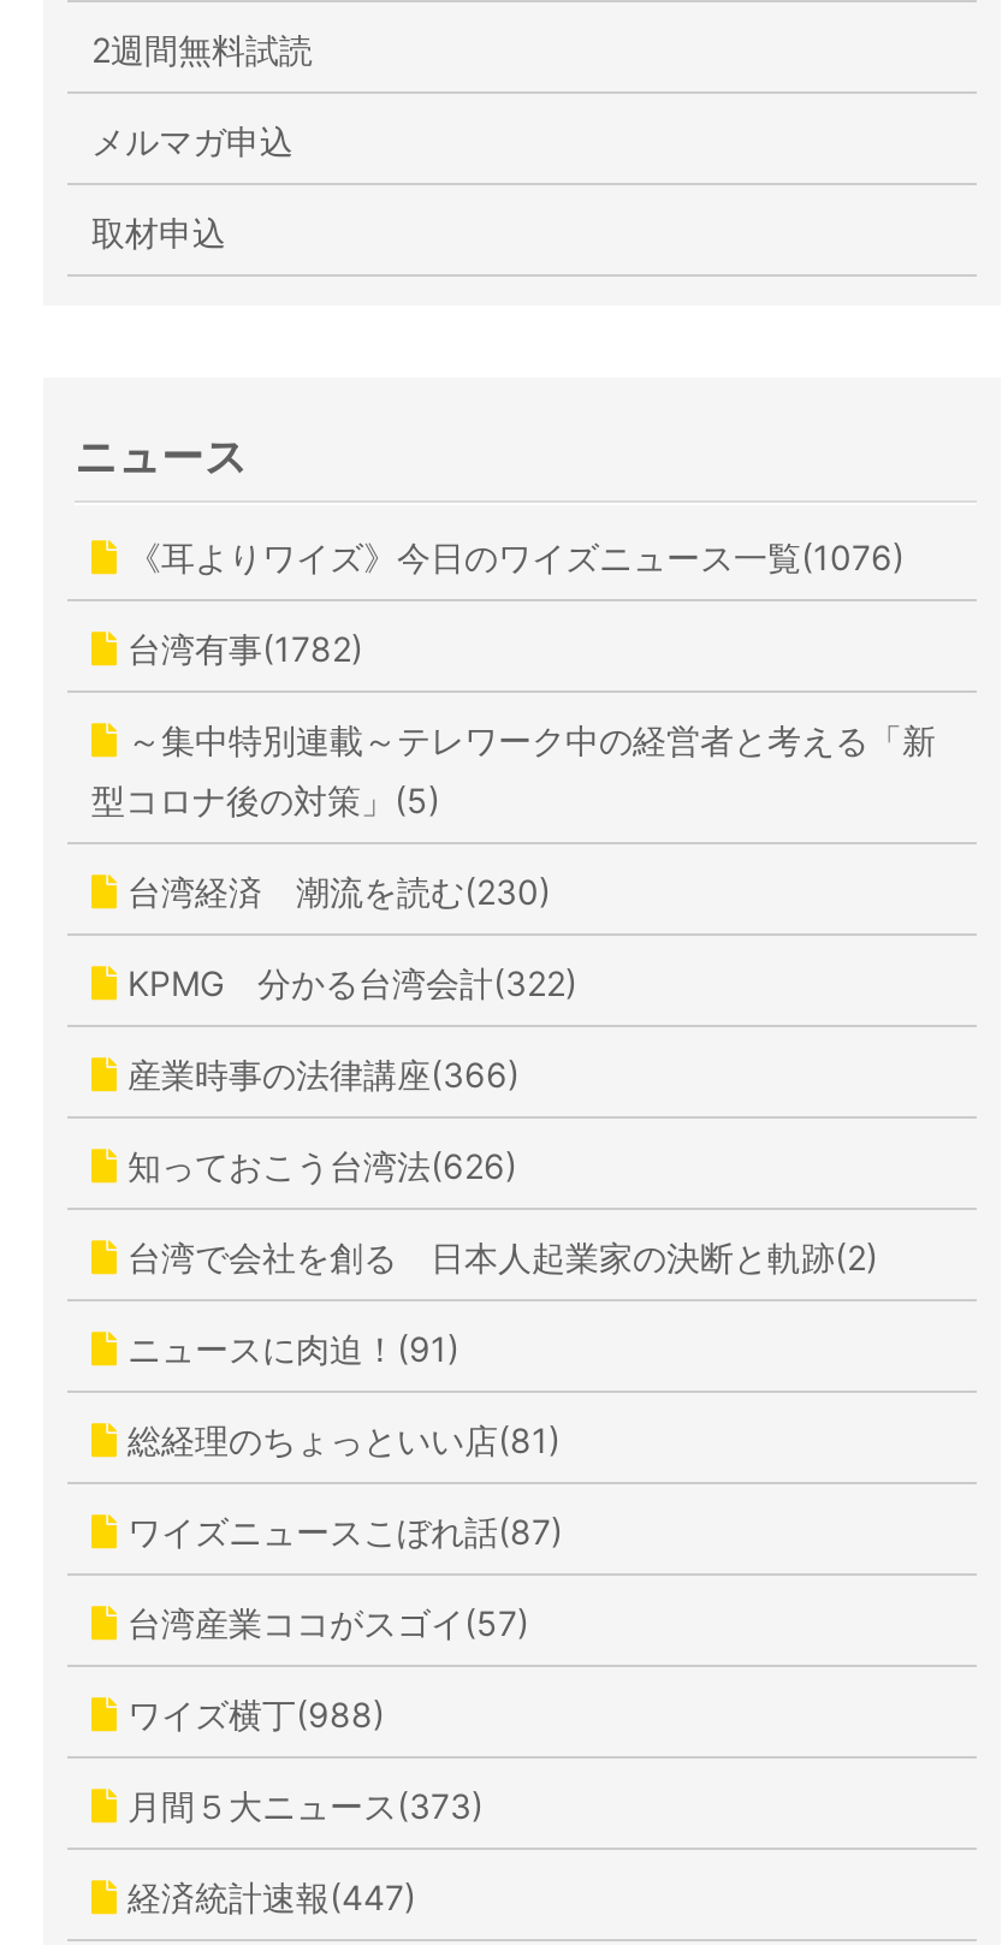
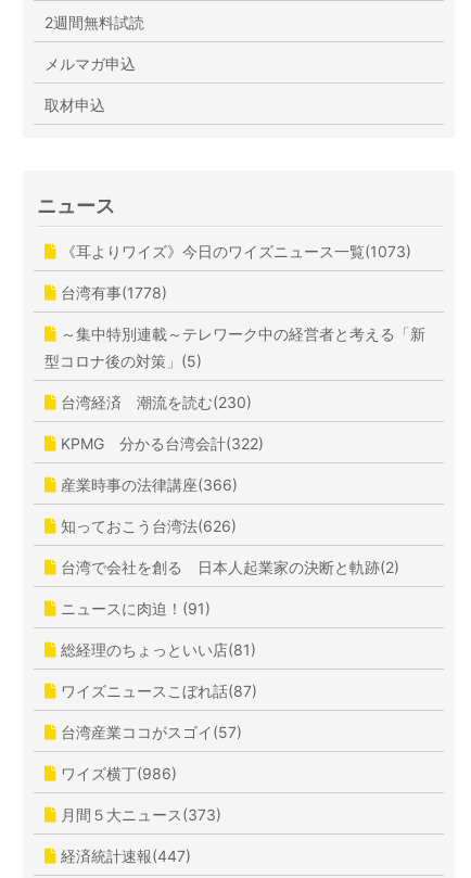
- 《耳よりワイズ》今日のワイズニュース一覧(1076)
+ 《耳よりワイズ》今日のワイズニュース一覧(1073)

- 台湾有事(1782)
+ 台湾有事(1778)

- ワイズ横丁(988)
+ ワイズ横丁(986)
